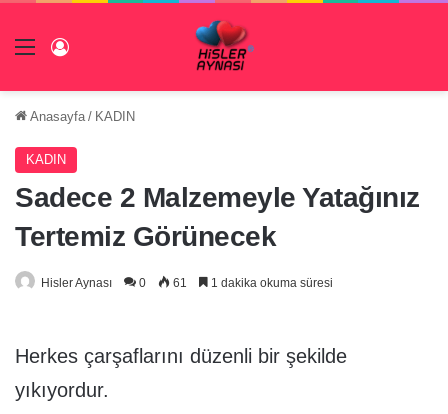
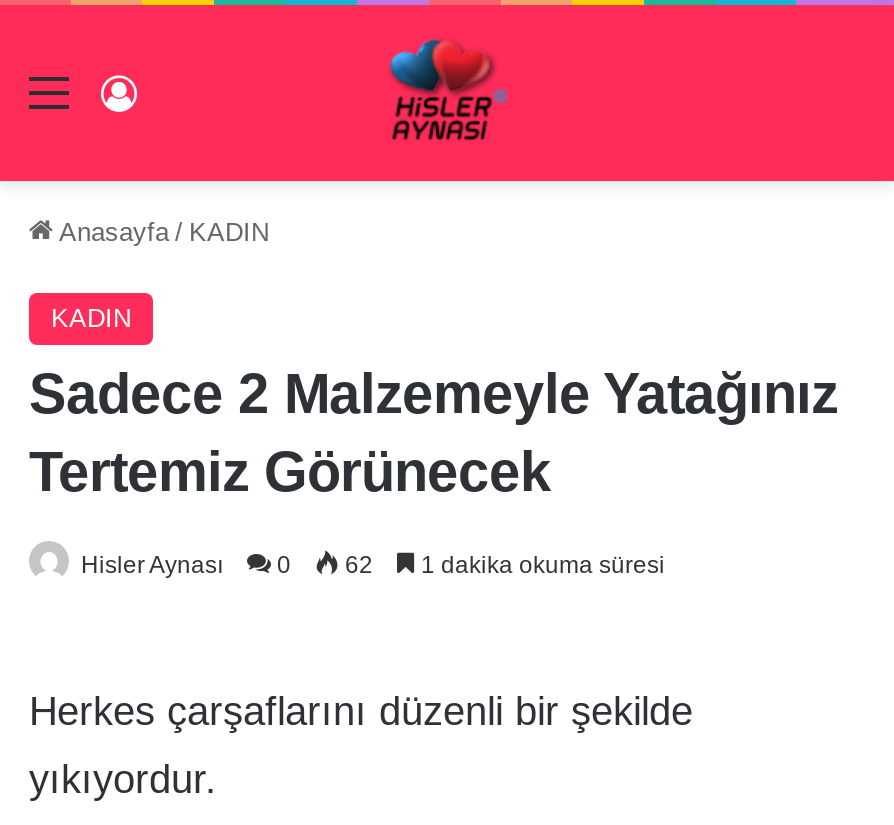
- Hisler Aynası 0 61 1 dakika okuma süresi
+ Hisler Aynası 0 62 1 dakika okuma süresi
